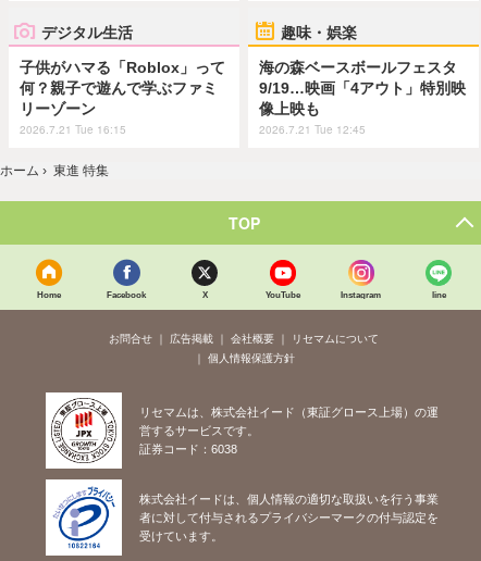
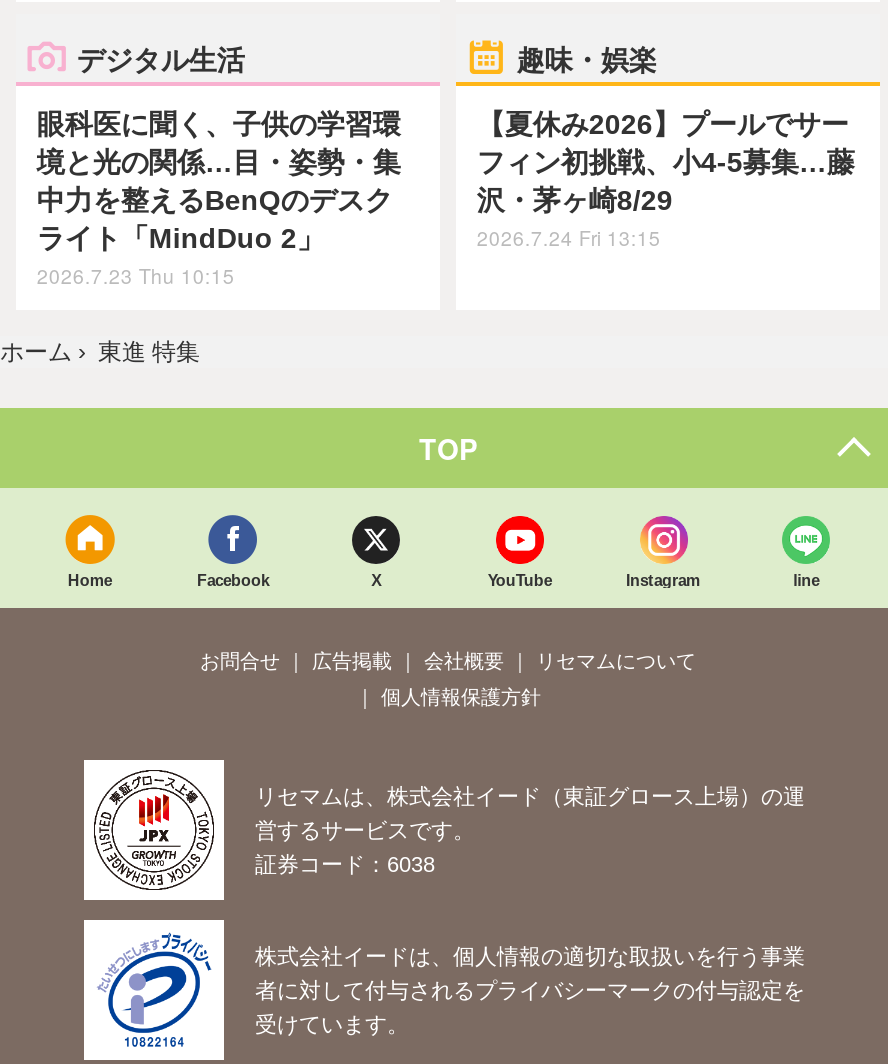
- 子供がハマる「Roblox」って
- 何？親子で遊んで学ぶファミ
- リーゾーン
- 2026.7.21 Tue 16:15
+ 眼科医に聞く、子供の学習環
+ 境と光の関係…目・姿勢・集
+ 中力を整えるBenQのデスク
+ ライト「MindDuo 2」
+ 2026.7.23 Thu 10:15

- 海の森ベースボールフェスタ
- 9/19…映画「4アウト」特別映
- 像上映も
- 2026.7.21 Tue 12:45
+ 【夏休み2026】プールでサー
+ フィン初挑戦、小4-5募集…藤
+ 沢・茅ヶ崎8/29
+ 2026.7.24 Fri 13:15
